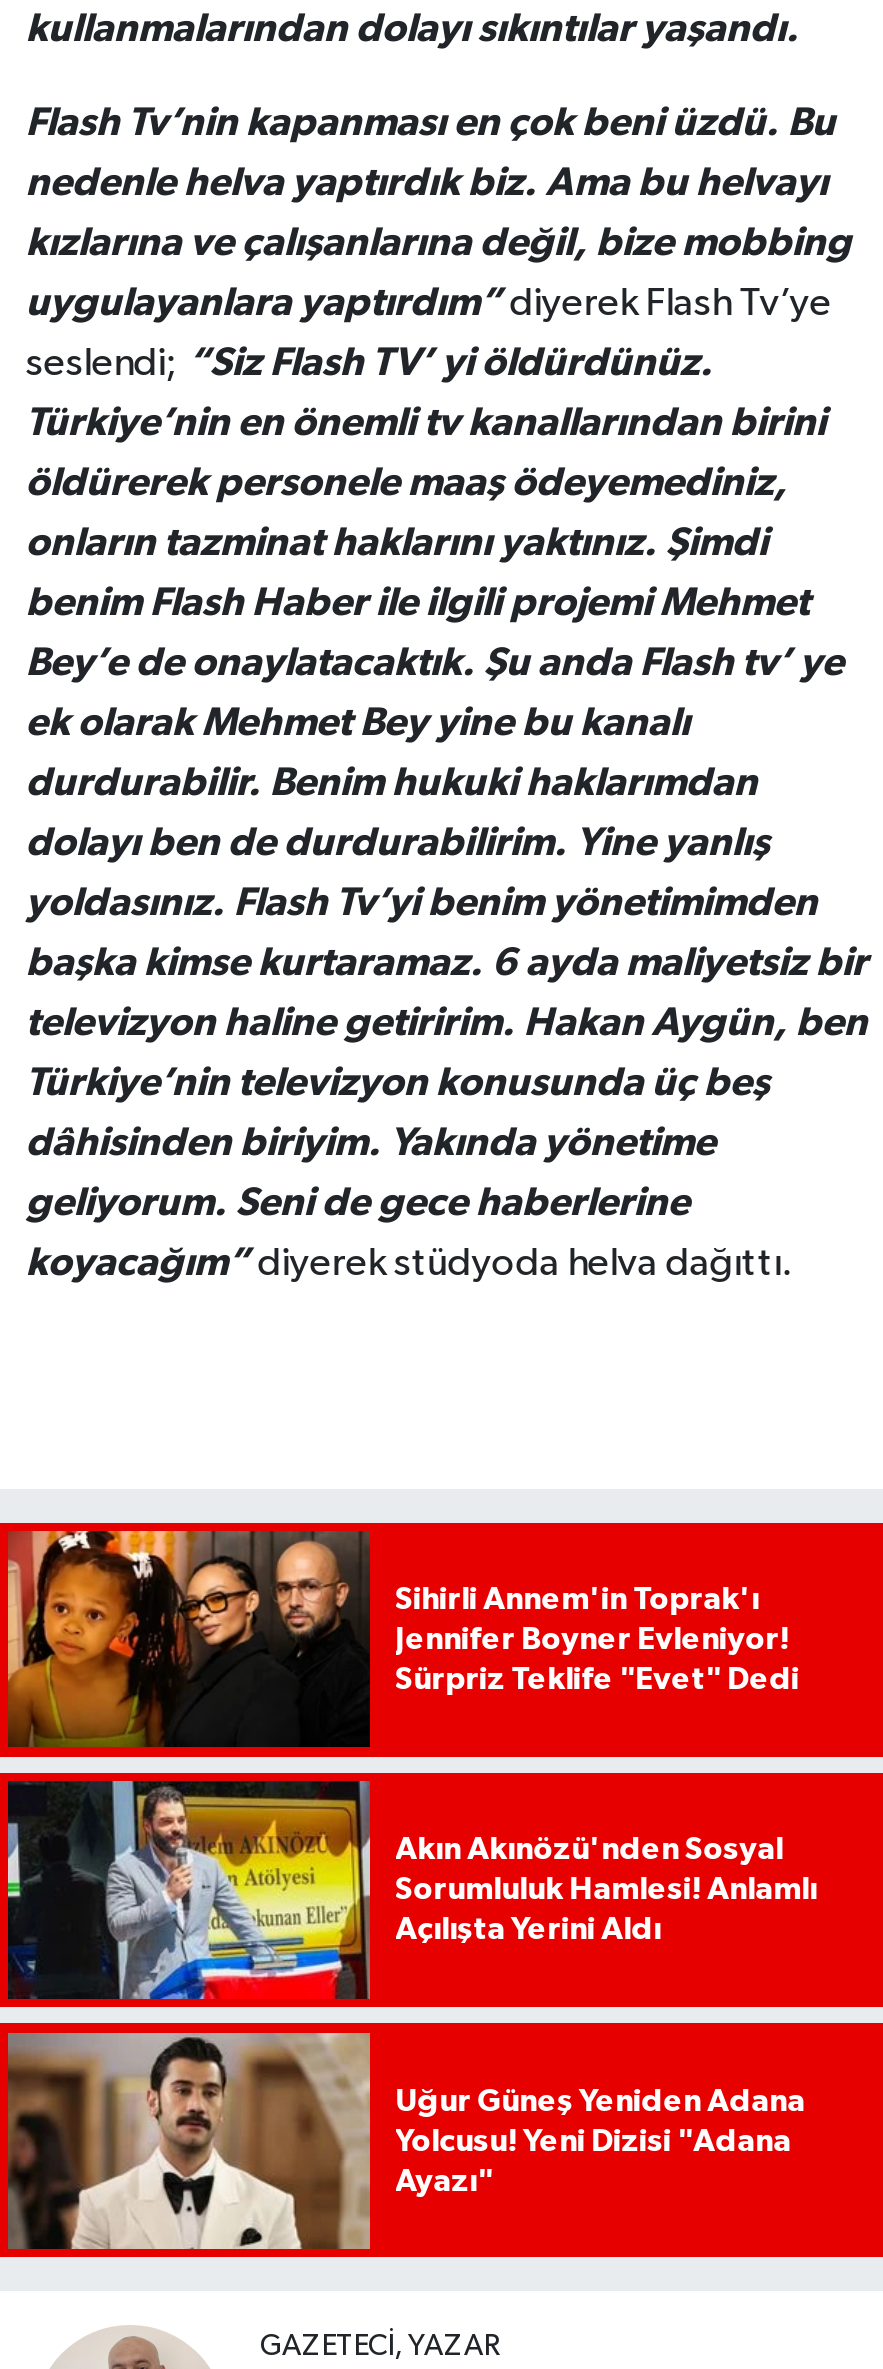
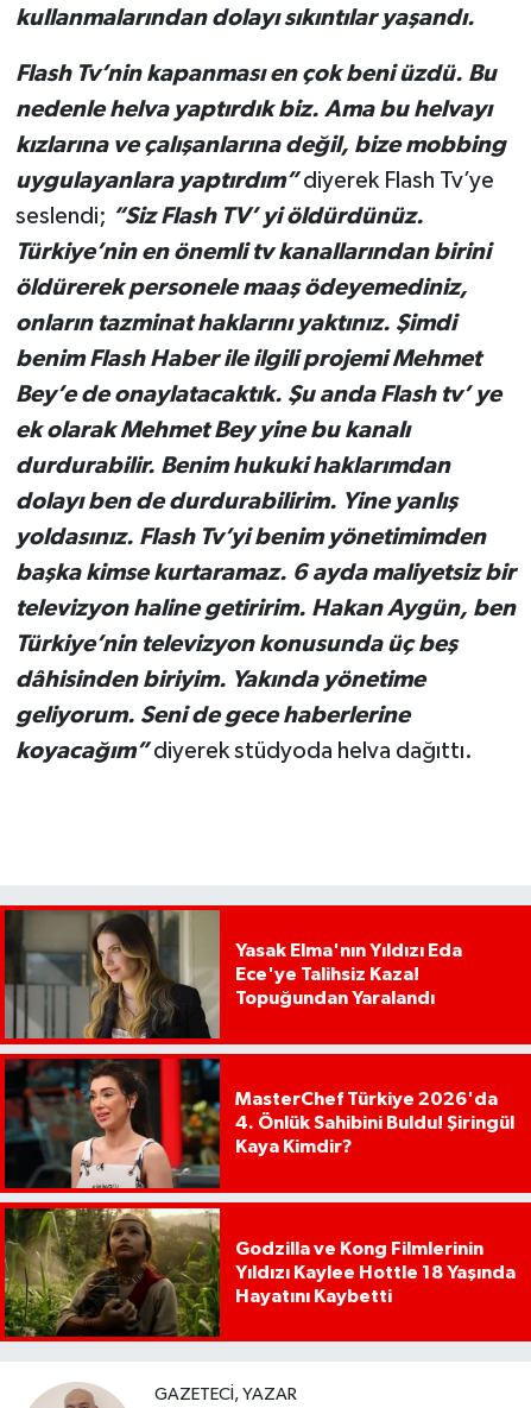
- [image]
- Sihirli Annem'in Toprak'ı
- Jennifer Boyner Evleniyor!
- Sürpriz Teklife "Evet" Dedi
+ [image]
+ Yasak Elma'nın Yıldızı Eda
+ Ece'ye Talihsiz Kaza!
+ Topuğundan Yaralandı

- [image]
- Akın Akınözü'nden Sosyal
- Sorumluluk Hamlesi! Anlamlı
- Açılışta Yerini Aldı
+ [image]
+ MasterChef Türkiye 2026'da
+ 4. Önlük Sahibini Buldu! Şiringül
+ Kaya Kimdir?

- [image]
- Uğur Güneş Yeniden Adana
- Yolcusu! Yeni Dizisi "Adana
- Ayazı"
+ [image]
+ Godzilla ve Kong Filmlerinin
+ Yıldızı Kaylee Hottle 18 Yaşında
+ Hayatını Kaybetti
